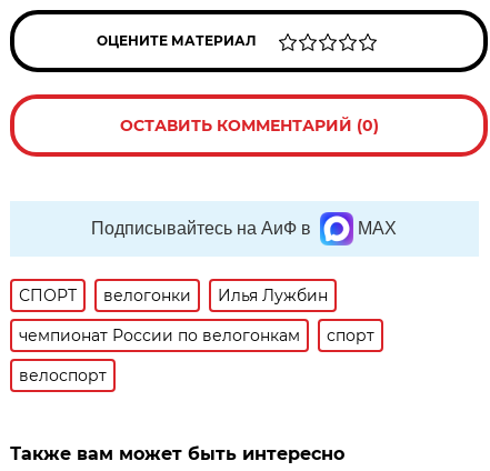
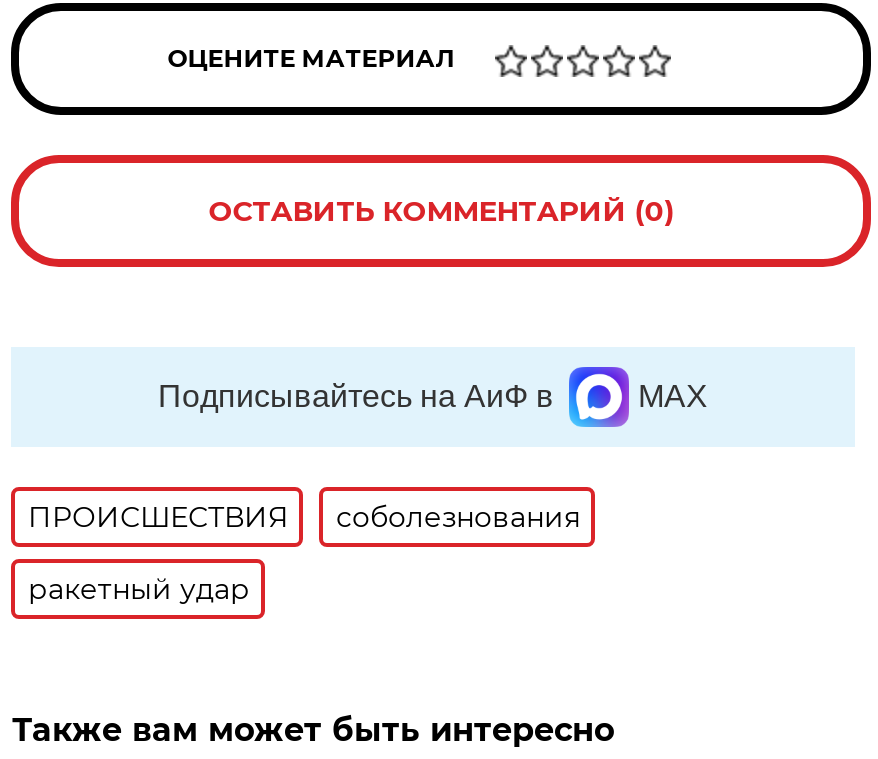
- СПОРТ
- велогонки
- Илья Лужбин
- чемпионат России по велогонкам
- спорт
- велоспорт
+ ПРОИСШЕСТВИЯ
+ соболезнования
+ ракетный удар
